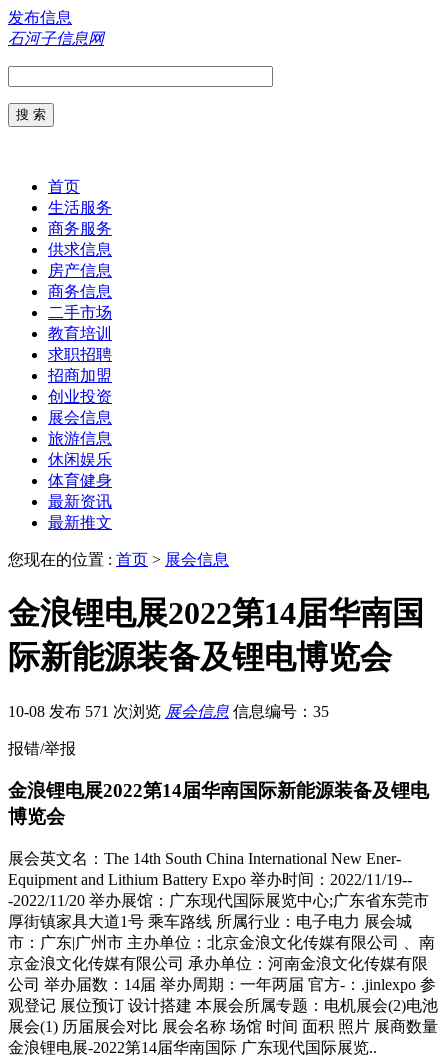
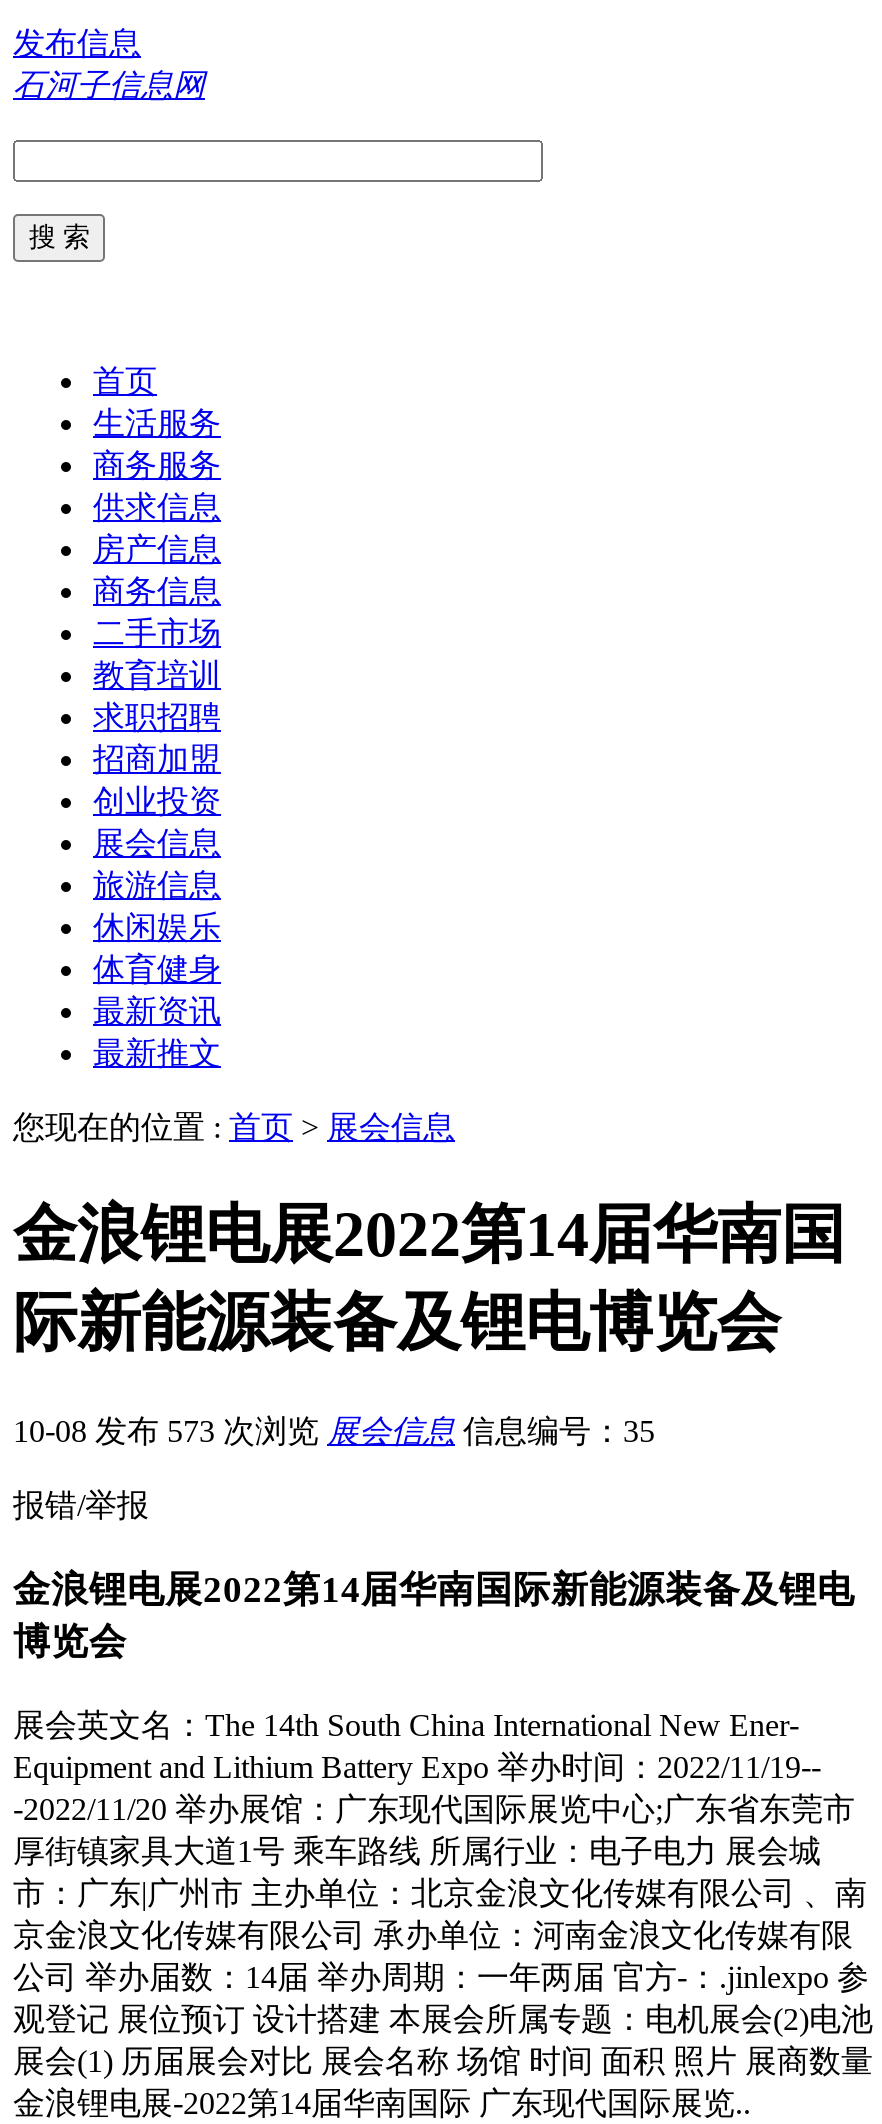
- 10-08 发布 571 次浏览 展会信息 信息编号：35
+ 10-08 发布 573 次浏览 展会信息 信息编号：35
